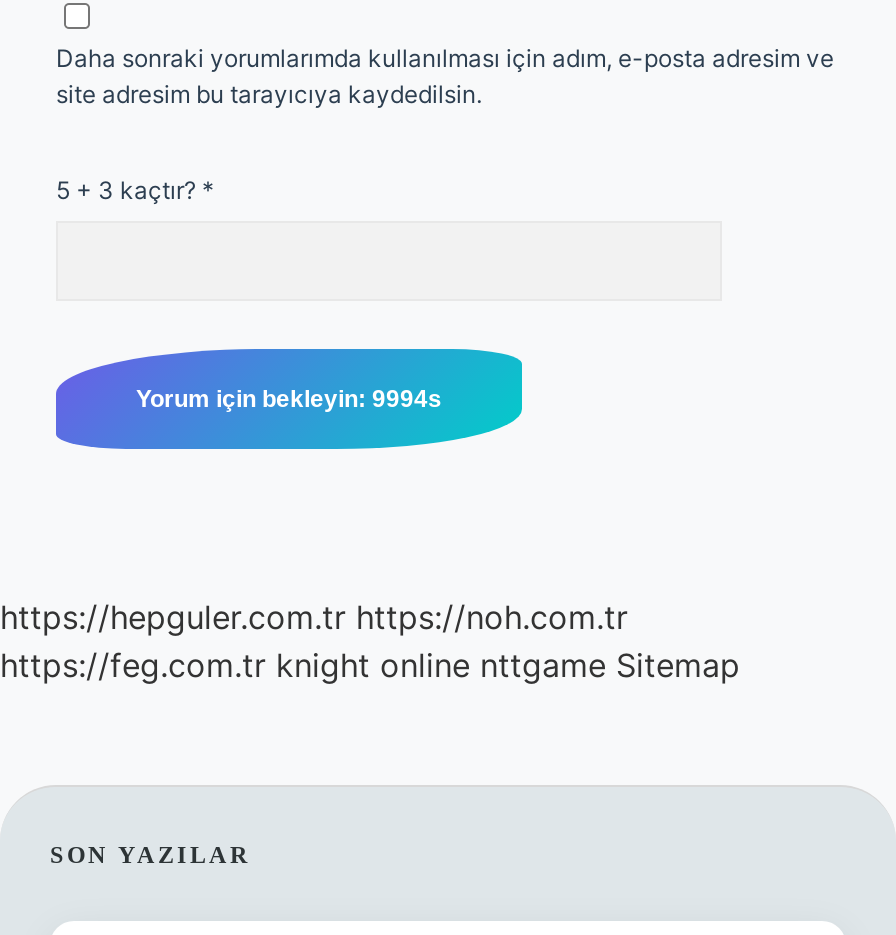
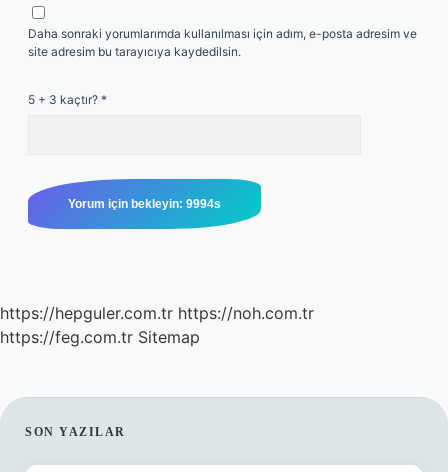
- https://feg.com.tr knight online nttgame Sitemap
+ https://feg.com.tr Sitemap
